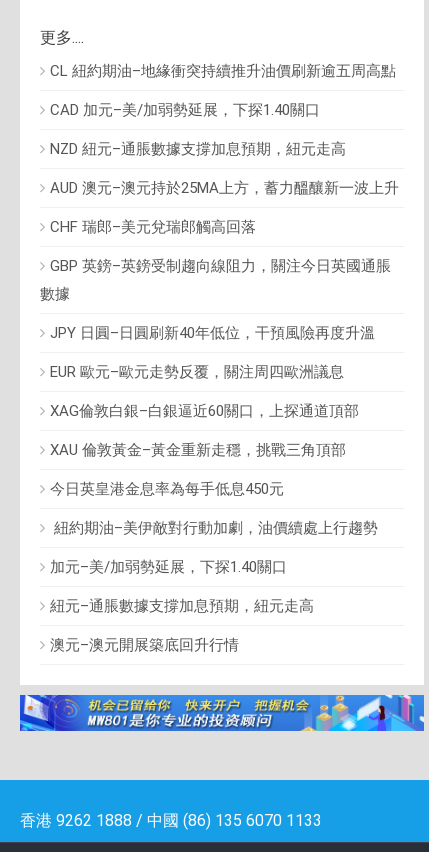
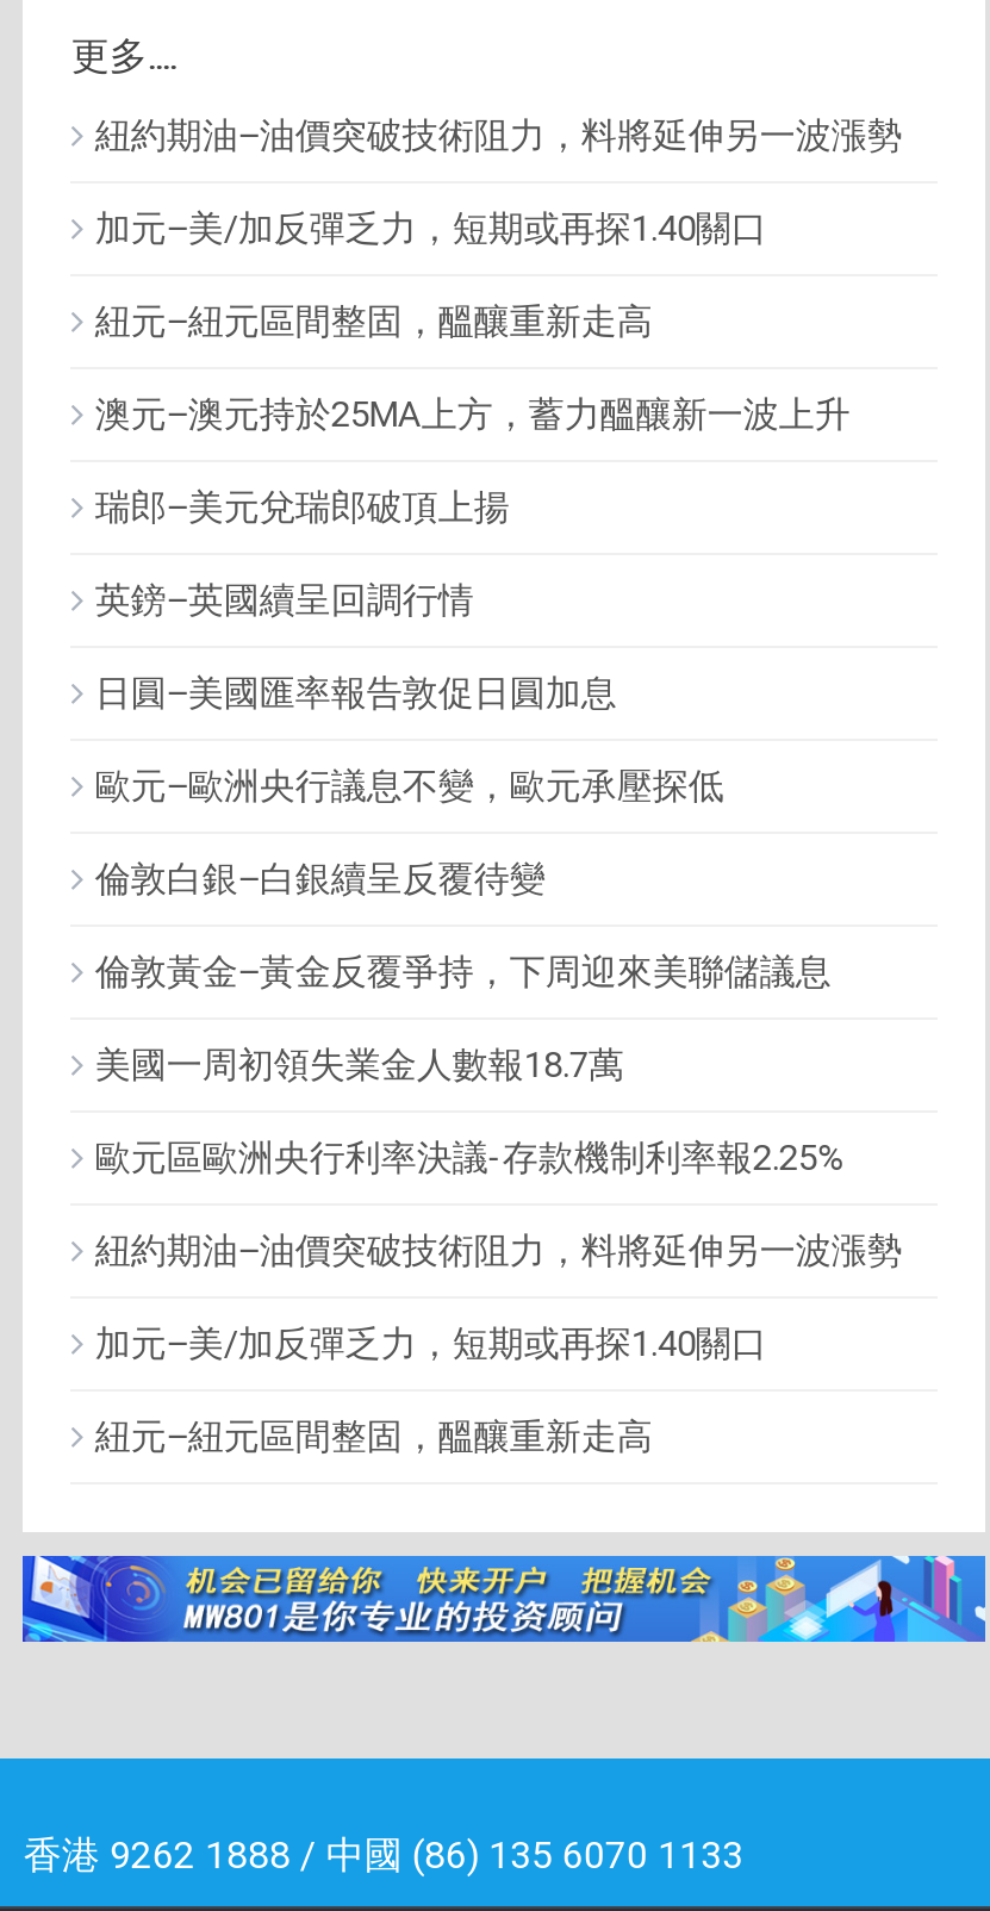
- CL 紐約期油–地緣衝突持續推升油價刷新逾五周高點
- CAD 加元–美/加弱勢延展，下探1.40關口
- NZD 紐元–通脹數據支撐加息預期，紐元走高
- AUD 澳元–澳元持於25MA上方，蓄力醞釀新一波上升
- CHF 瑞郎–美元兌瑞郎觸高回落
- GBP 英鎊–英鎊受制趨向線阻力，關注今日英國通脹
- 數據
- JPY 日圓–日圓刷新40年低位，干預風險再度升溫
- EUR 歐元–歐元走勢反覆，關注周四歐洲議息
- XAG倫敦白銀–白銀逼近60關口，上探通道頂部
- XAU 倫敦黃金–黃金重新走穩，挑戰三角頂部
- 今日英皇港金息率為每手低息450元
- 紐約期油–美伊敵對行動加劇，油價續處上行趨勢
- 加元–美/加弱勢延展，下探1.40關口
- 紐元–通脹數據支撐加息預期，紐元走高
- 澳元–澳元開展築底回升行情
+ 紐約期油–油價突破技術阻力，料將延伸另一波漲勢
+ 加元–美/加反彈乏力，短期或再探1.40關口
+ 紐元–紐元區間整固，醞釀重新走高
+ 澳元–澳元持於25MA上方，蓄力醞釀新一波上升
+ 瑞郎–美元兌瑞郎破頂上揚
+ 英鎊–英國續呈回調行情
+ 日圓–美國匯率報告敦促日圓加息
+ 歐元–歐洲央行議息不變，歐元承壓探低
+ 倫敦白銀–白銀續呈反覆待變
+ 倫敦黃金–黃金反覆爭持，下周迎來美聯儲議息
+ 美國一周初領失業金人數報18.7萬
+ 歐元區歐洲央行利率決議-存款機制利率報2.25%
+ 紐約期油–油價突破技術阻力，料將延伸另一波漲勢
+ 加元–美/加反彈乏力，短期或再探1.40關口
+ 紐元–紐元區間整固，醞釀重新走高
